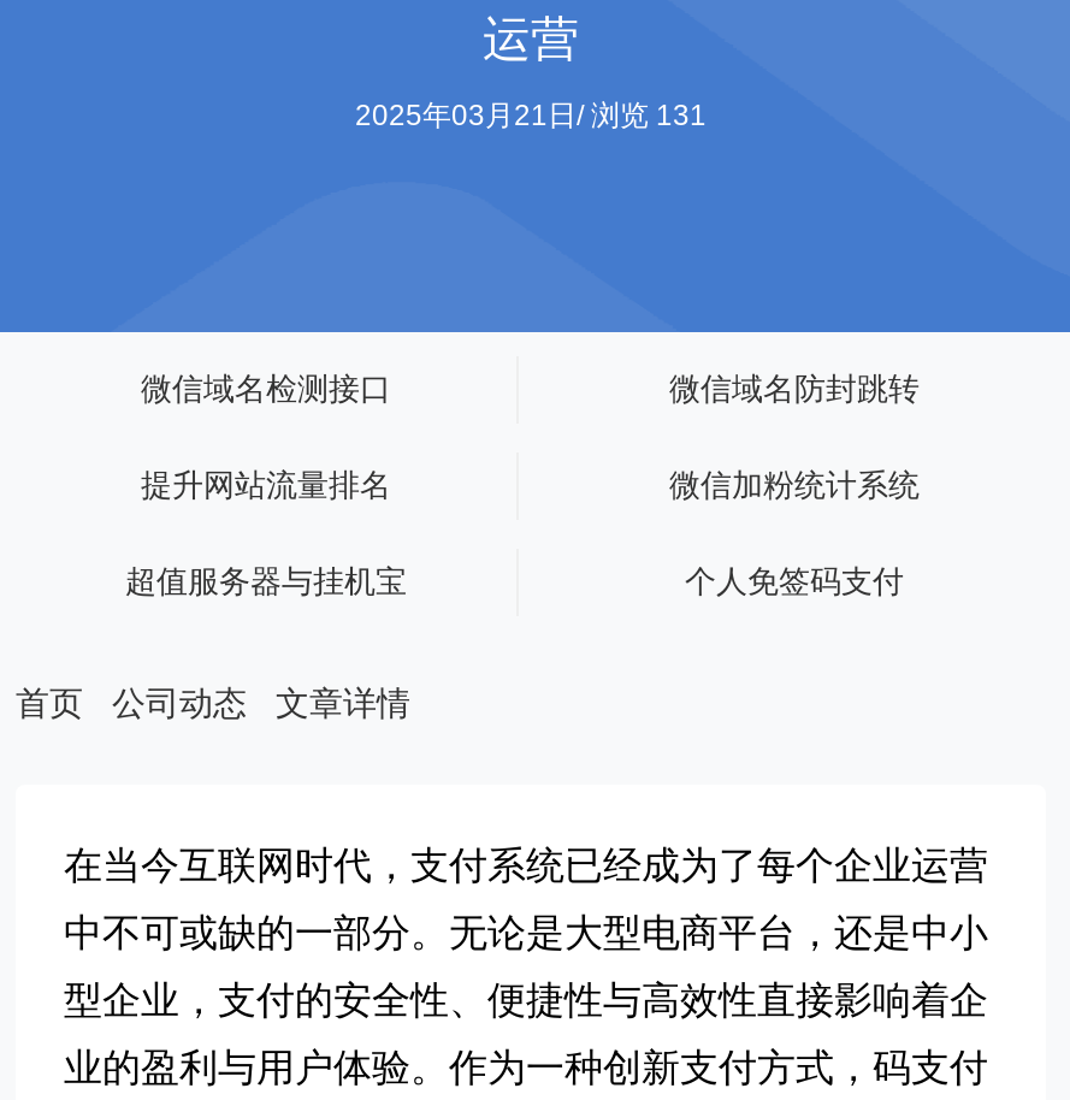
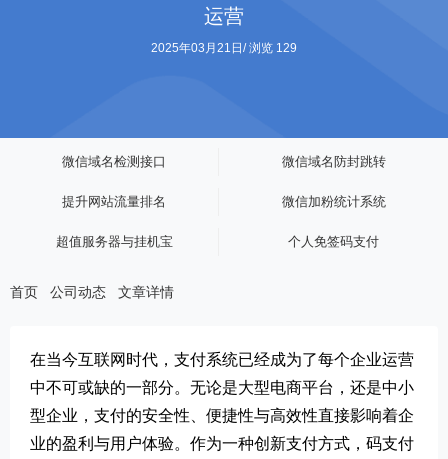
- 2025年03月21日/浏览 131
+ 2025年03月21日/浏览 129
